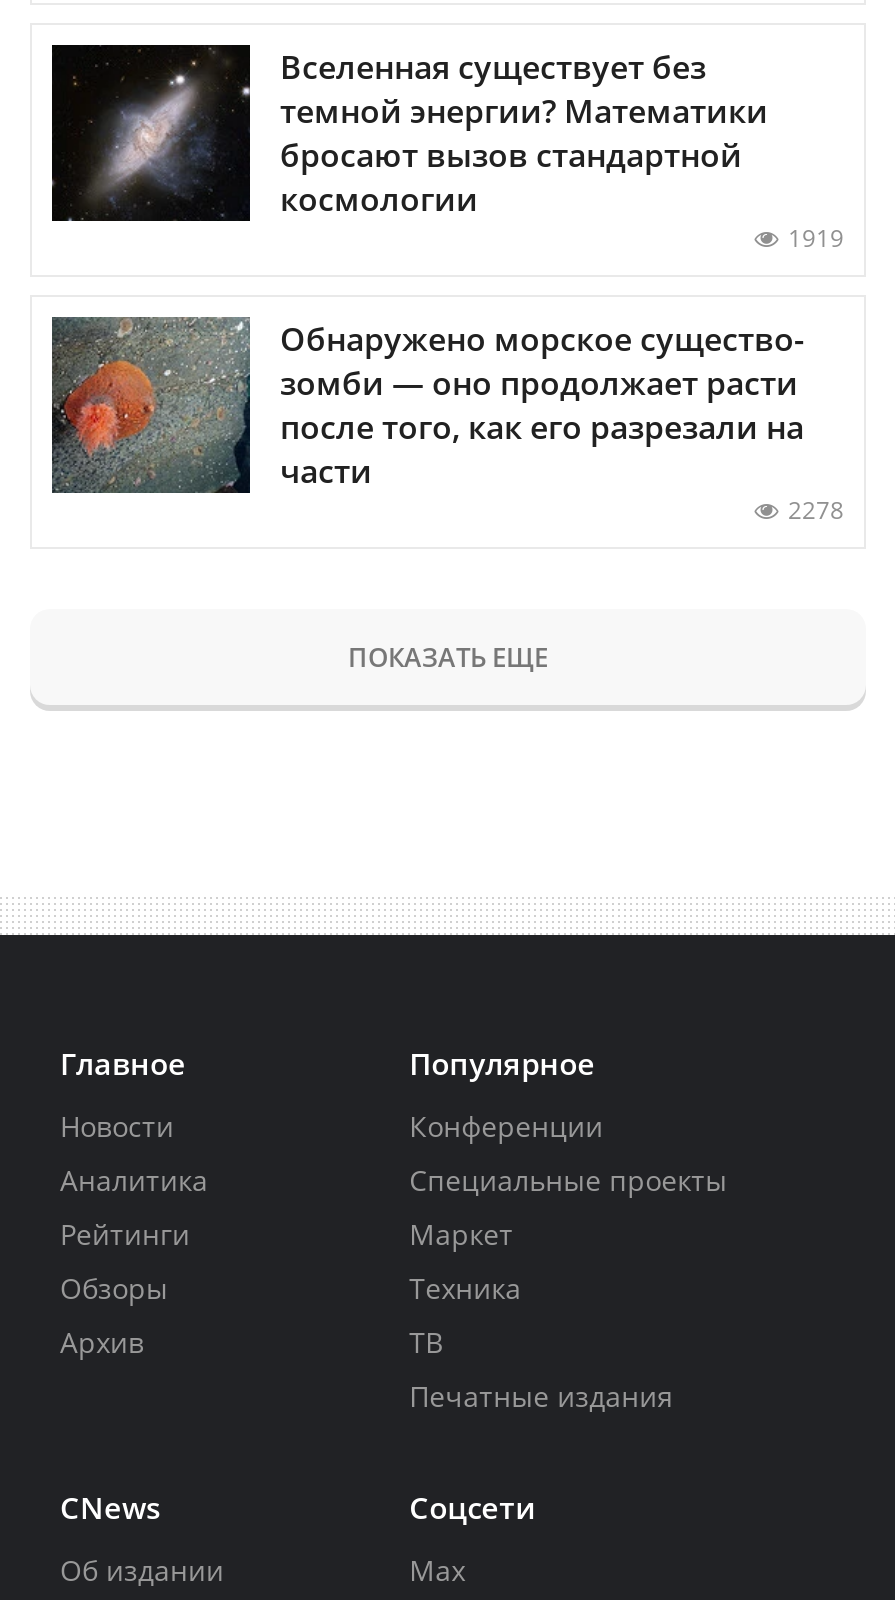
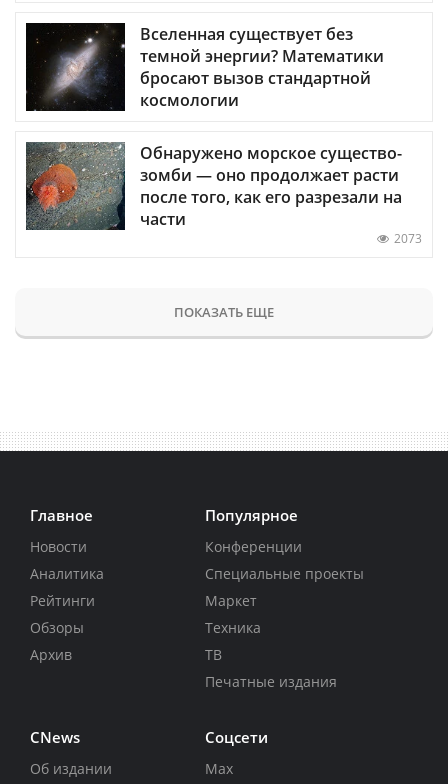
- 1919

- 2278
+ 2073
